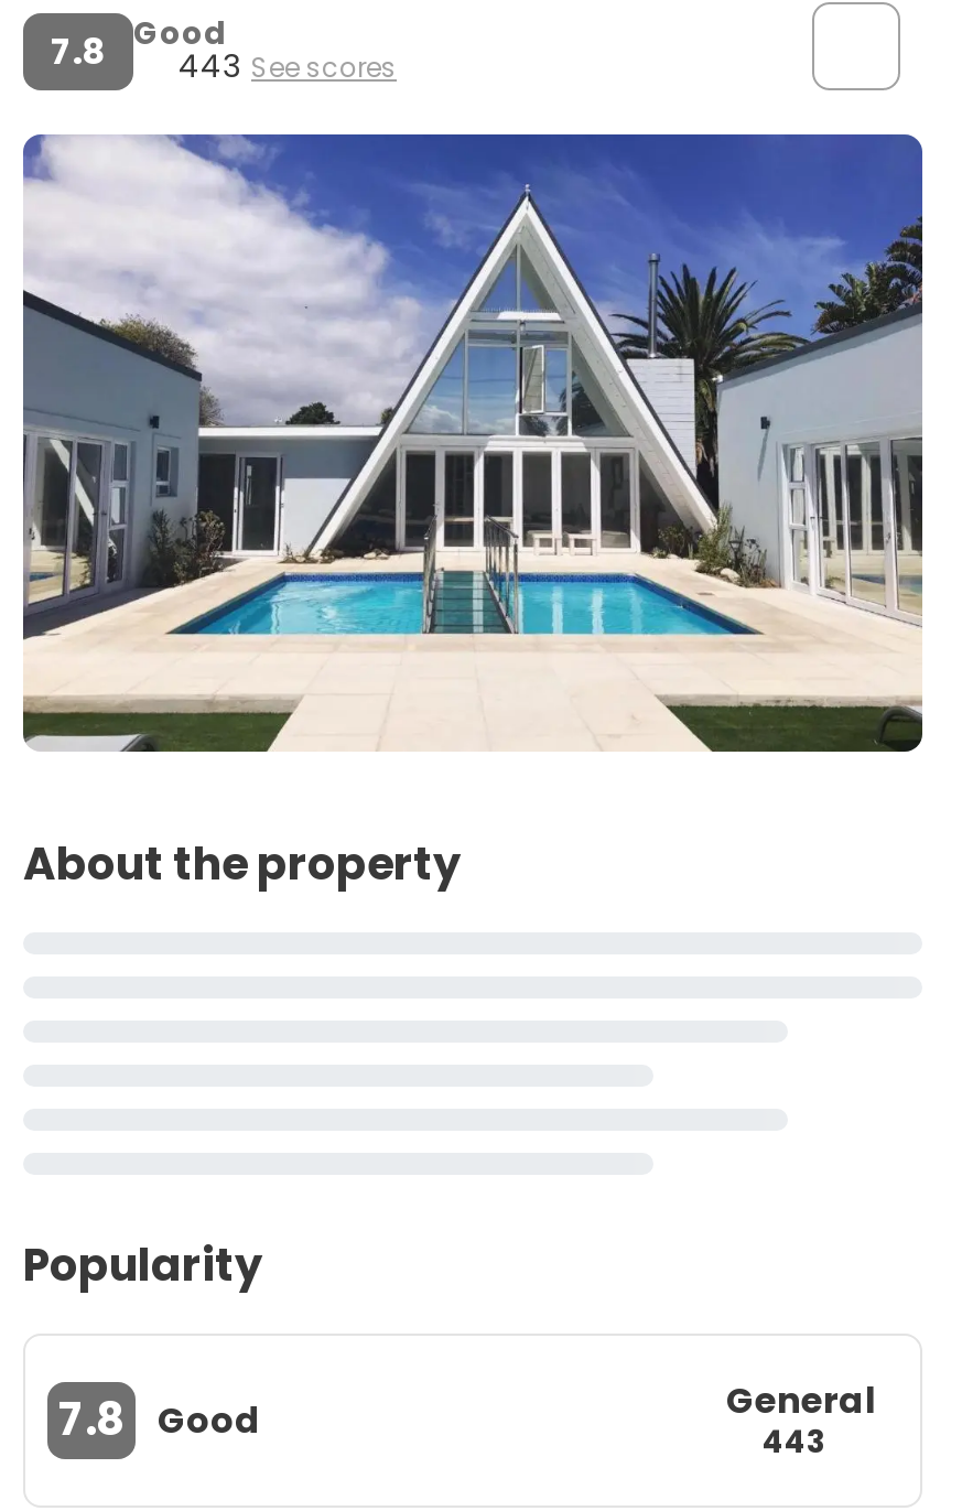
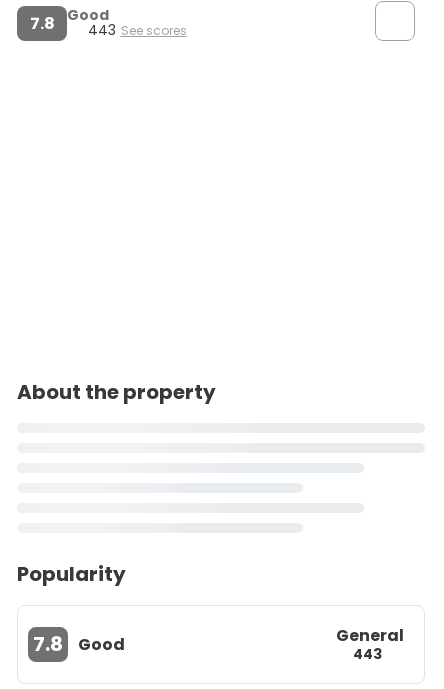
- [image]
